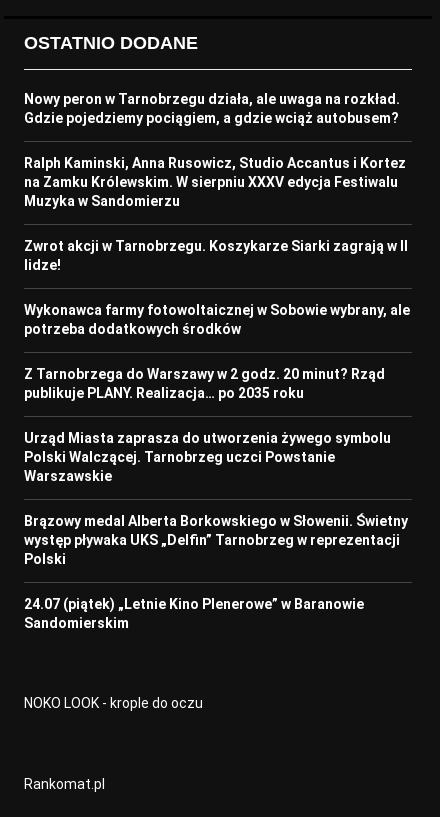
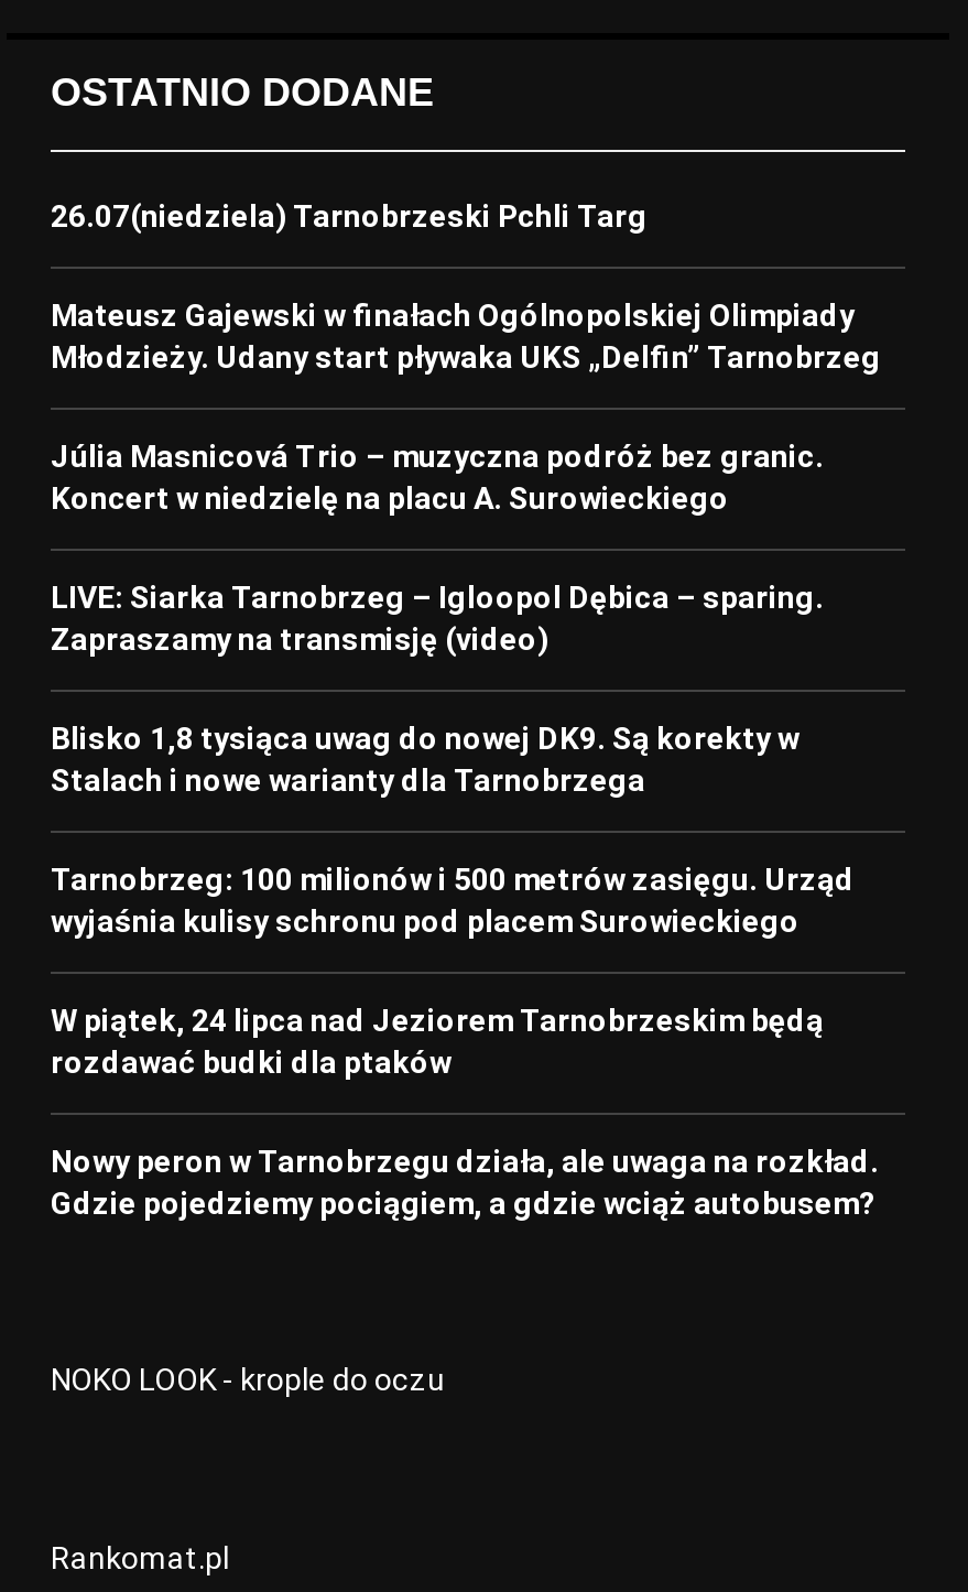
+ 26.07(niedziela) Tarnobrzeski Pchli Targ
+ Mateusz Gajewski w finałach Ogólnopolskiej Olimpiady
+ Młodzieży. Udany start pływaka UKS „Delfin” Tarnobrzeg
+ Júlia Masnicová Trio – muzyczna podróż bez granic.
+ Koncert w niedzielę na placu A. Surowieckiego
+ LIVE: Siarka Tarnobrzeg – Igloopol Dębica – sparing.
+ Zapraszamy na transmisję (video)
+ Blisko 1,8 tysiąca uwag do nowej DK9. Są korekty w
+ Stalach i nowe warianty dla Tarnobrzega
+ Tarnobrzeg: 100 milionów i 500 metrów zasięgu. Urząd
+ wyjaśnia kulisy schronu pod placem Surowieckiego
+ W piątek, 24 lipca nad Jeziorem Tarnobrzeskim będą
+ rozdawać budki dla ptaków

moved down: Nowy peron w Tarnobrzegu działa, ale uwaga na rozkład. | Gdzie pojedziemy pociągiem, a gdzie wciąż autobusem?

- Ralph Kaminski, Anna Rusowicz, Studio Accantus i Kortez
- na Zamku Królewskim. W sierpniu XXXV edycja Festiwalu
- Muzyka w Sandomierzu
- Zwrot akcji w Tarnobrzegu. Koszykarze Siarki zagrają w II
- lidze!
- Wykonawca farmy fotowoltaicznej w Sobowie wybrany, ale
- potrzeba dodatkowych środków
- Z Tarnobrzega do Warszawy w 2 godz. 20 minut? Rząd
- publikuje PLANY. Realizacja… po 2035 roku
- Urząd Miasta zaprasza do utworzenia żywego symbolu
- Polski Walczącej. Tarnobrzeg uczci Powstanie
- Warszawskie
- Brązowy medal Alberta Borkowskiego w Słowenii. Świetny
- występ pływaka UKS „Delfin” Tarnobrzeg w reprezentacji
- Polski
- 24.07 (piątek) „Letnie Kino Plenerowe” w Baranowie
- Sandomierskim
